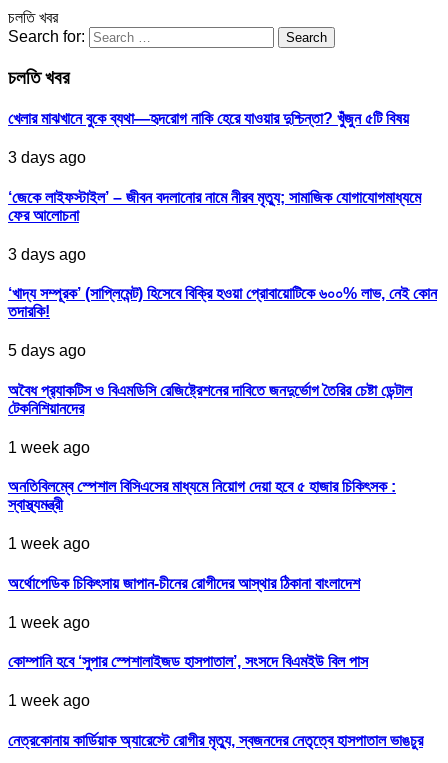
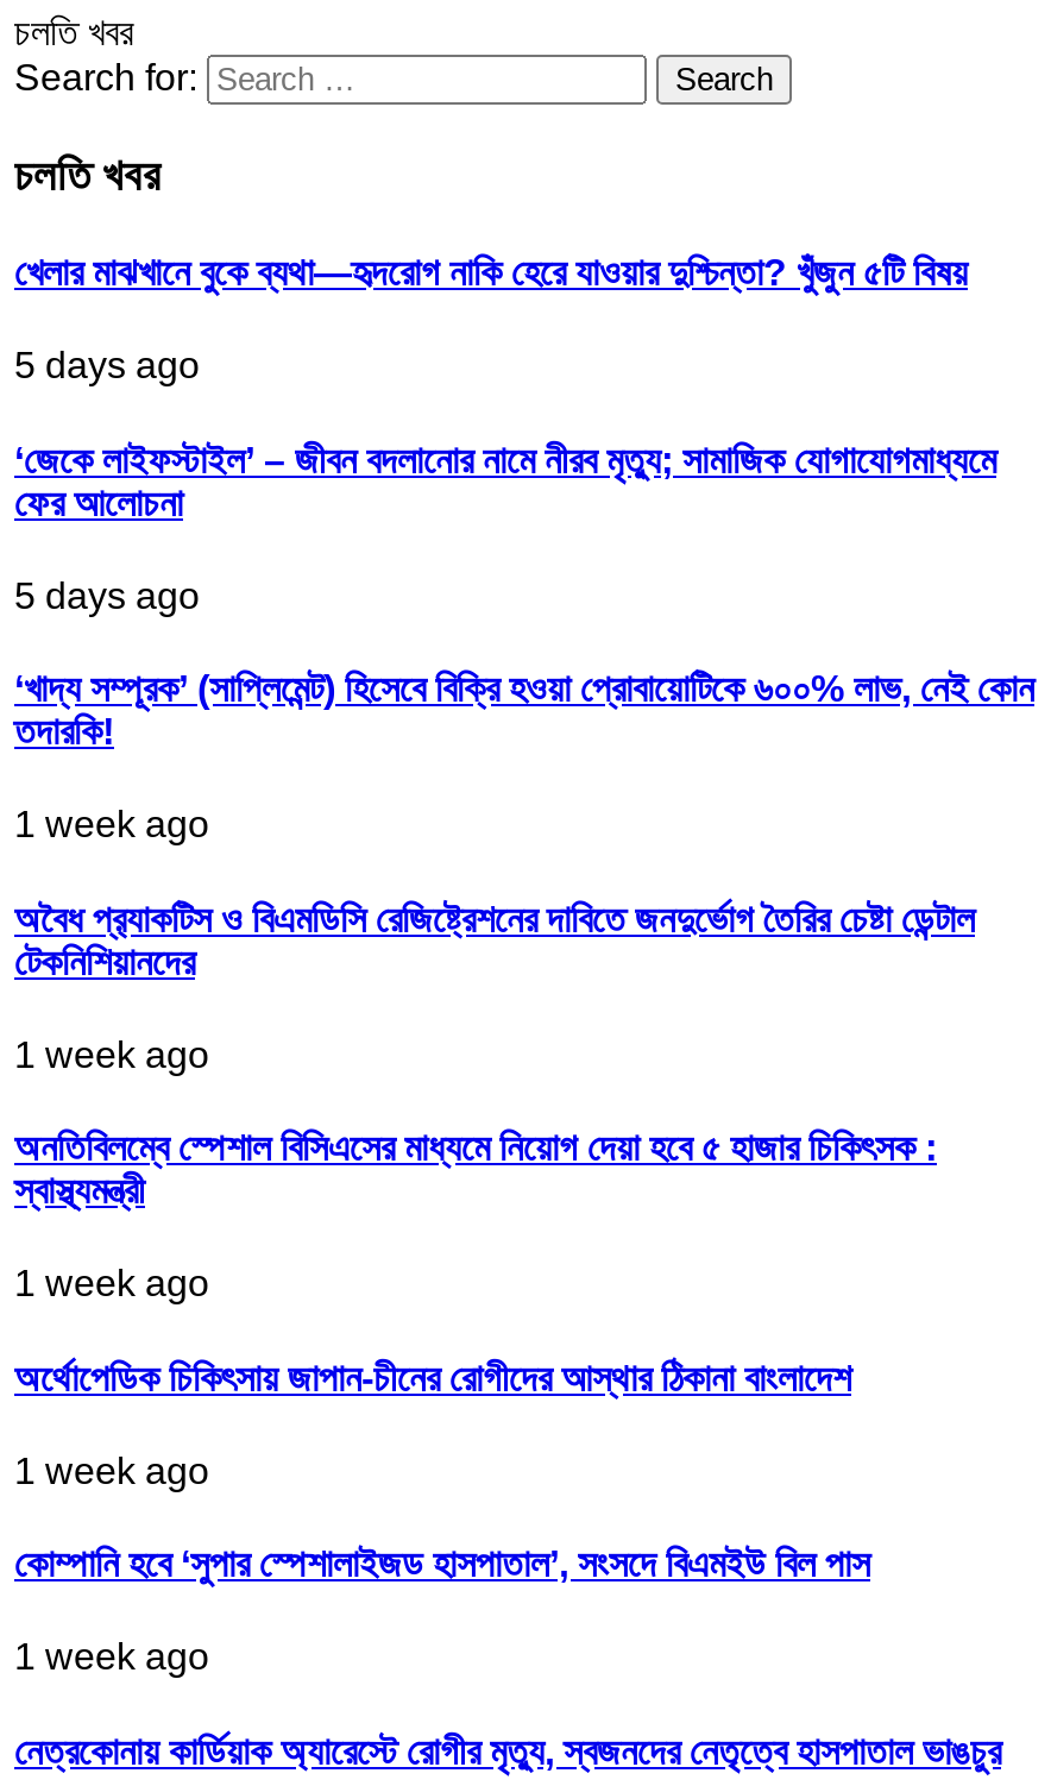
- 3 days ago
+ 5 days ago

- 3 days ago
+ 5 days ago

- 5 days ago
+ 1 week ago
